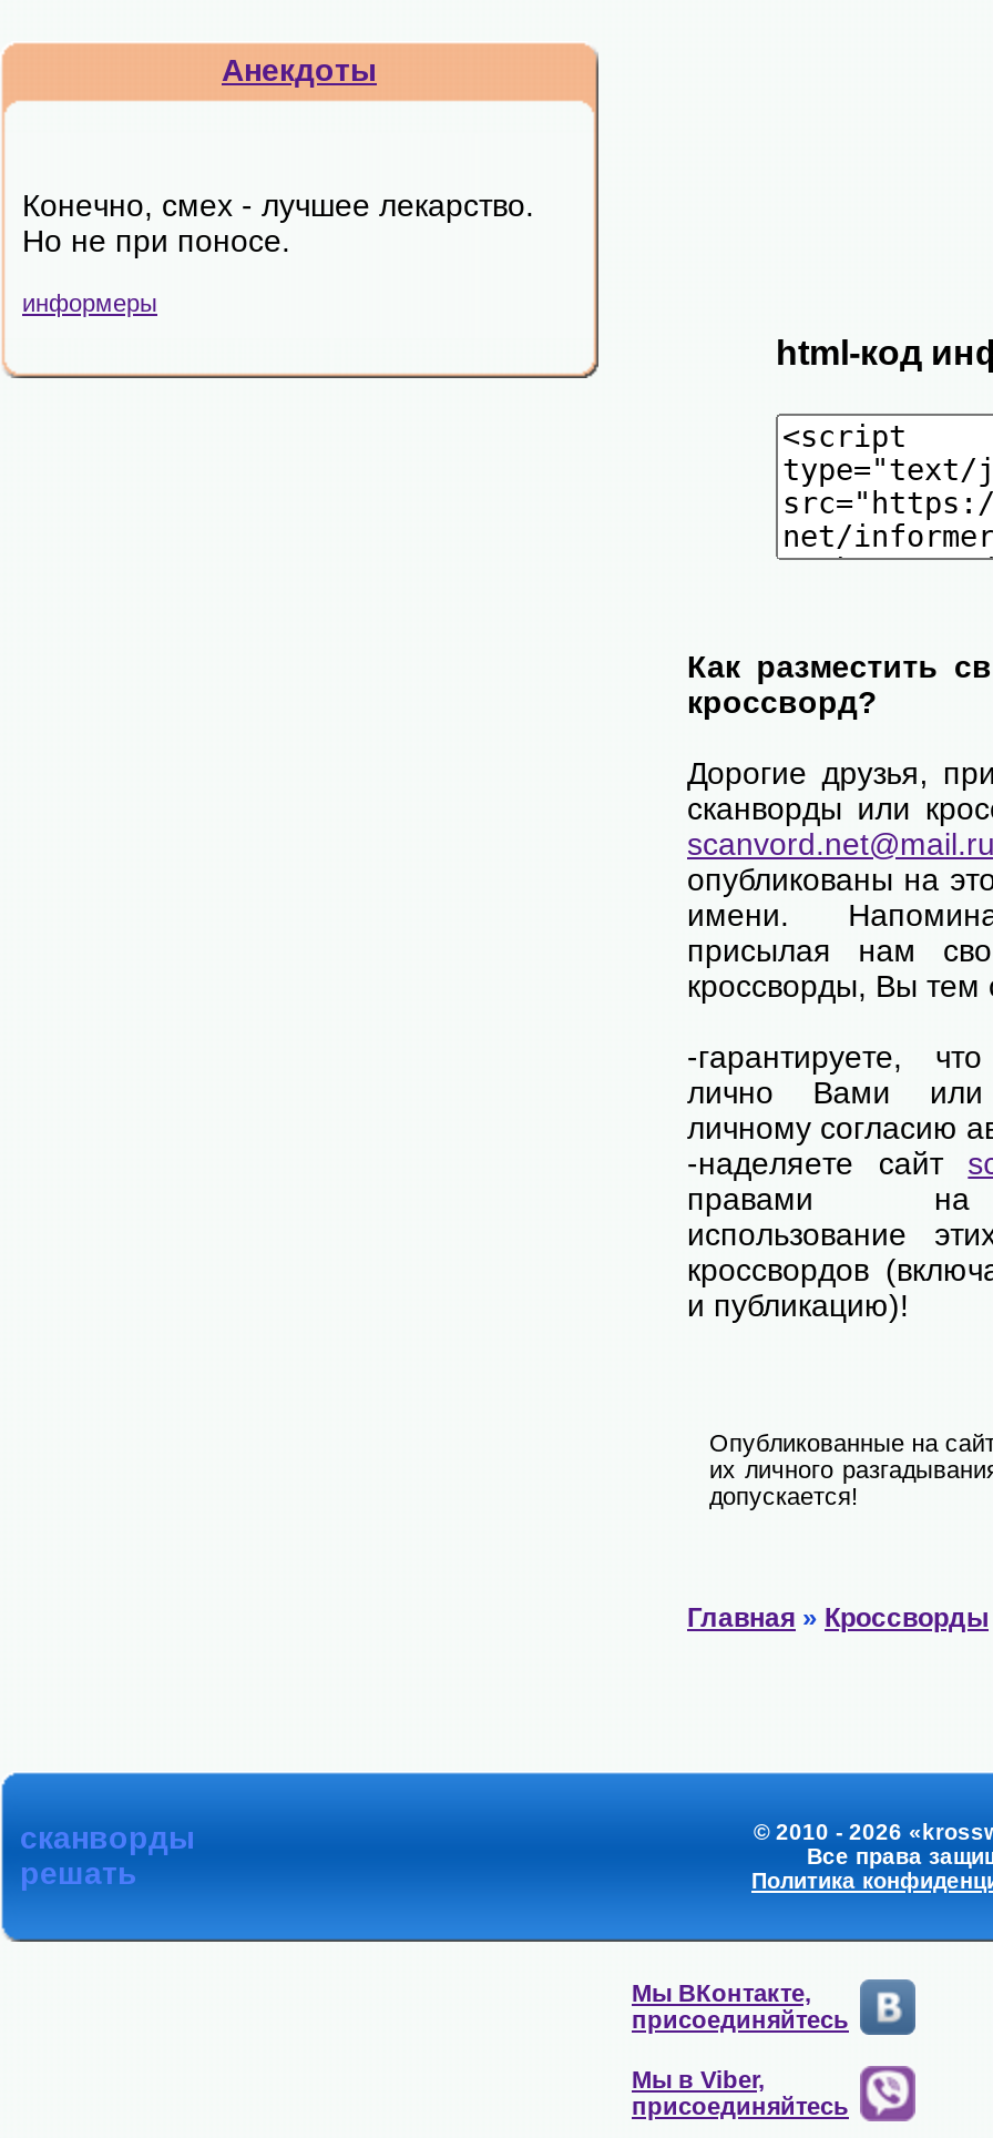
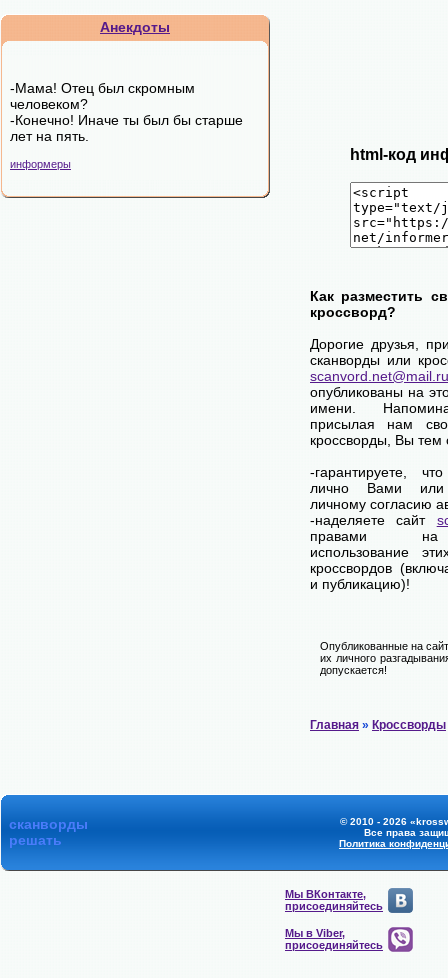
- Конечно, смех - лучшее лекарство.
- Но не при поносе.
+ -Мама! Отец был скромным
+ человеком?
+ -Конечно! Иначе ты был бы старше
+ лет на пять.

moved down: информеры
